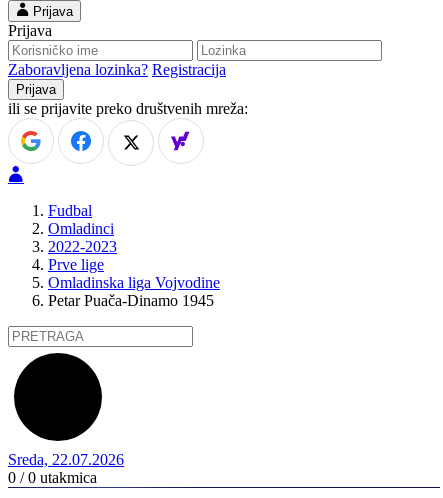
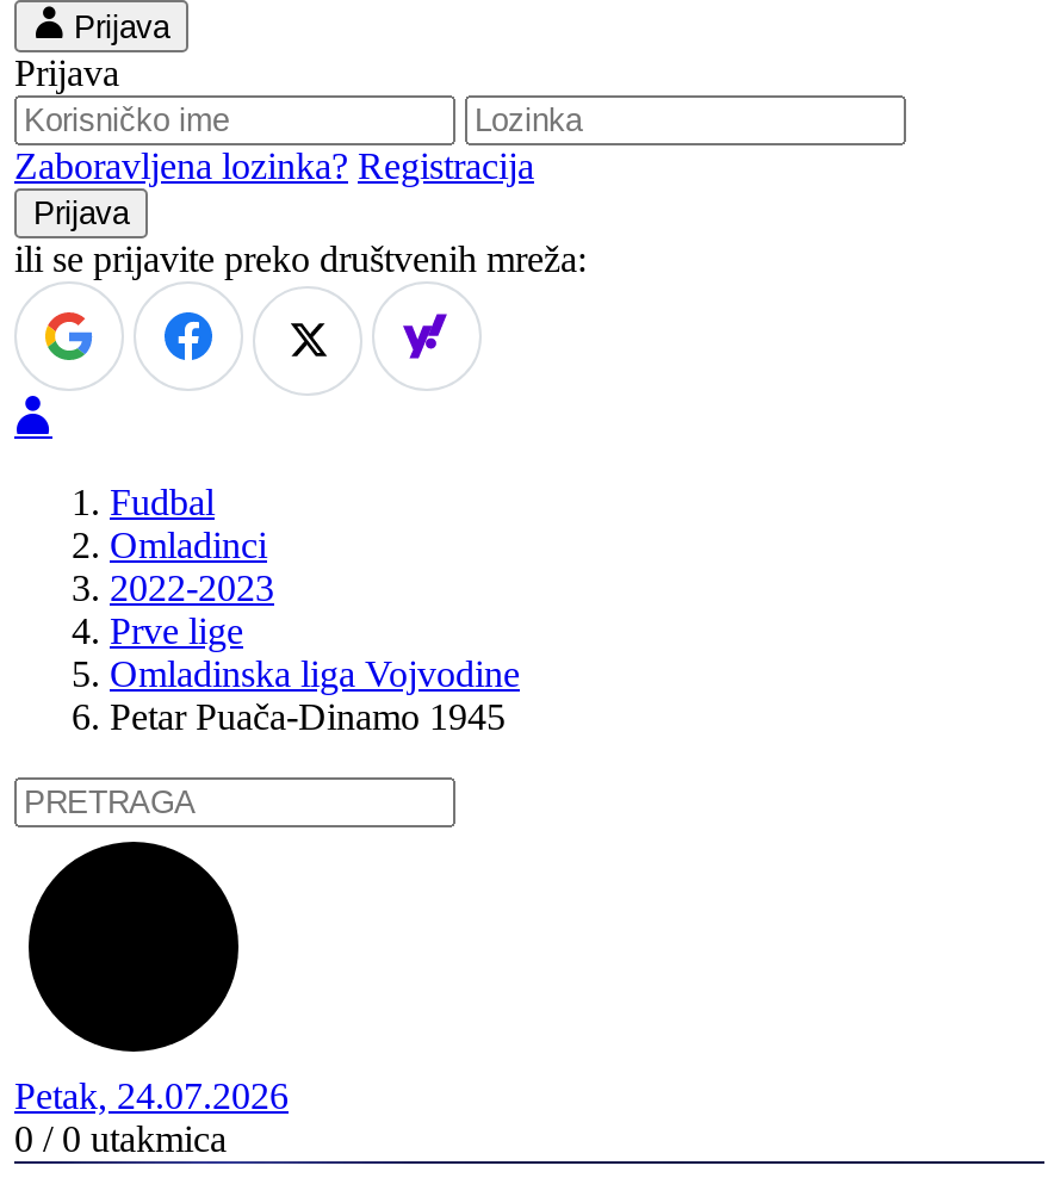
- Sreda, 22.07.2026
+ Petak, 24.07.2026
